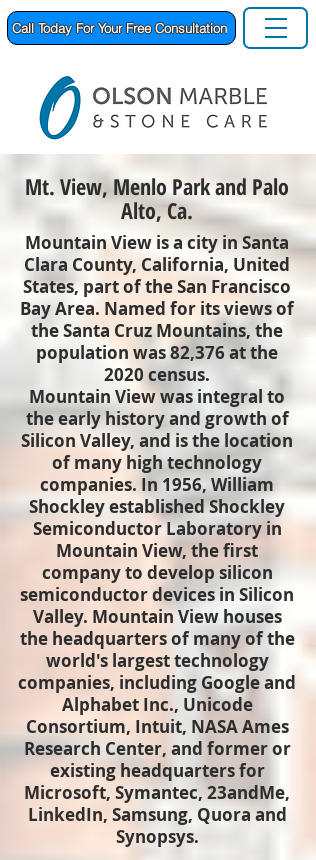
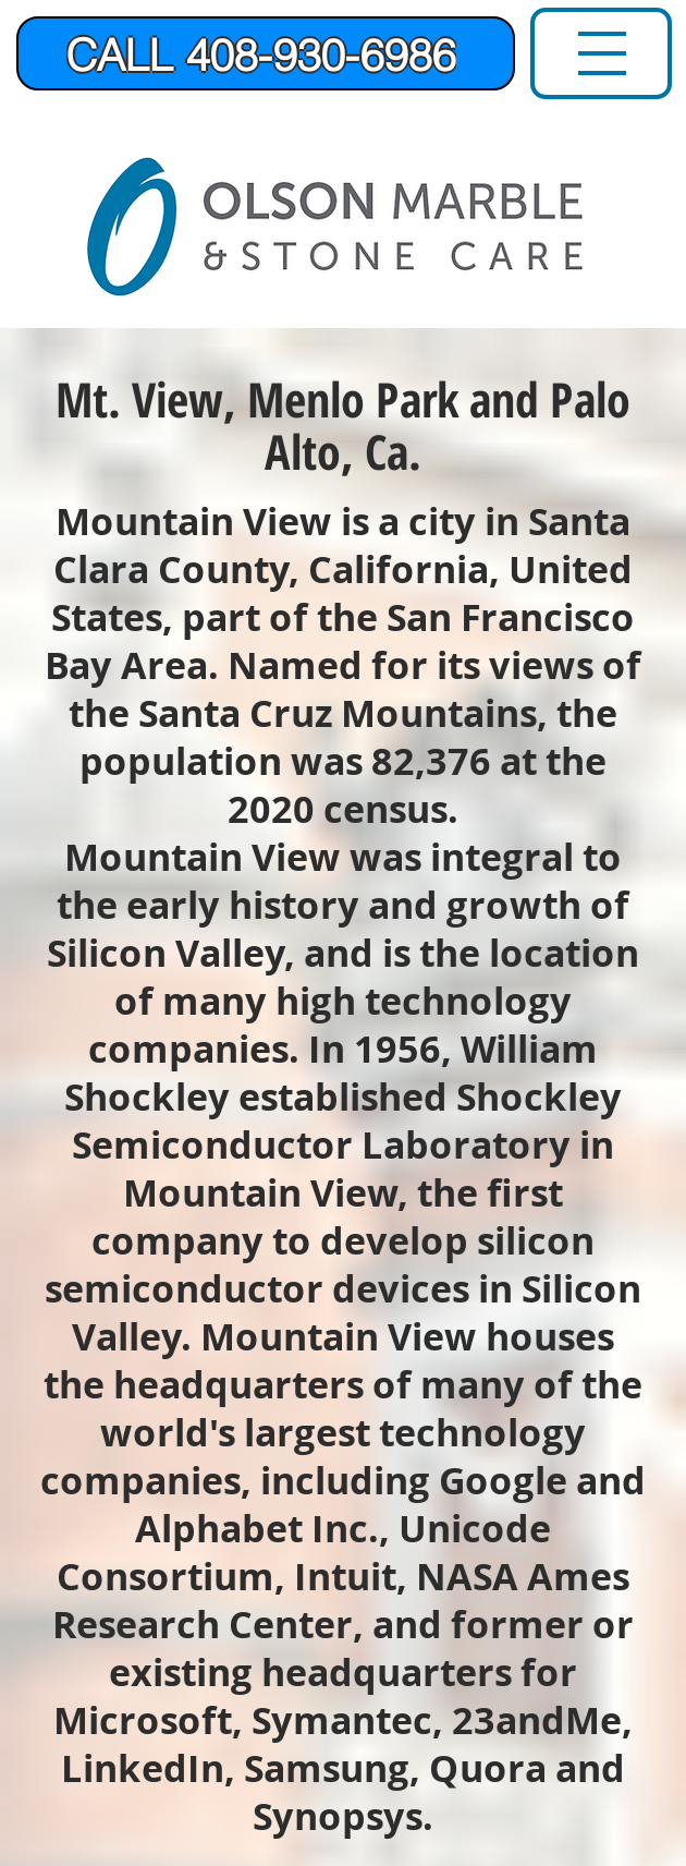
- Call Today For Your Free Consultation
+ CALL 408-930-6986
